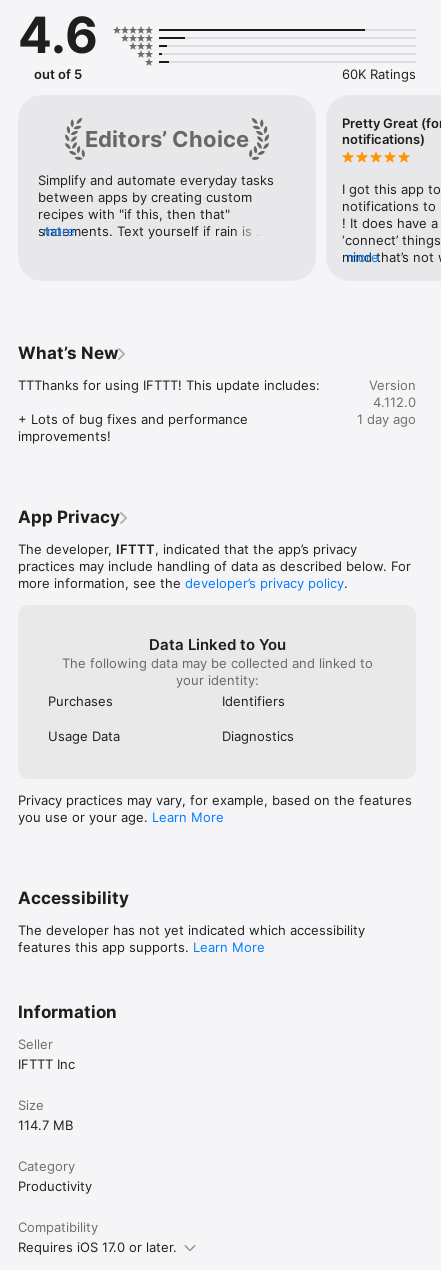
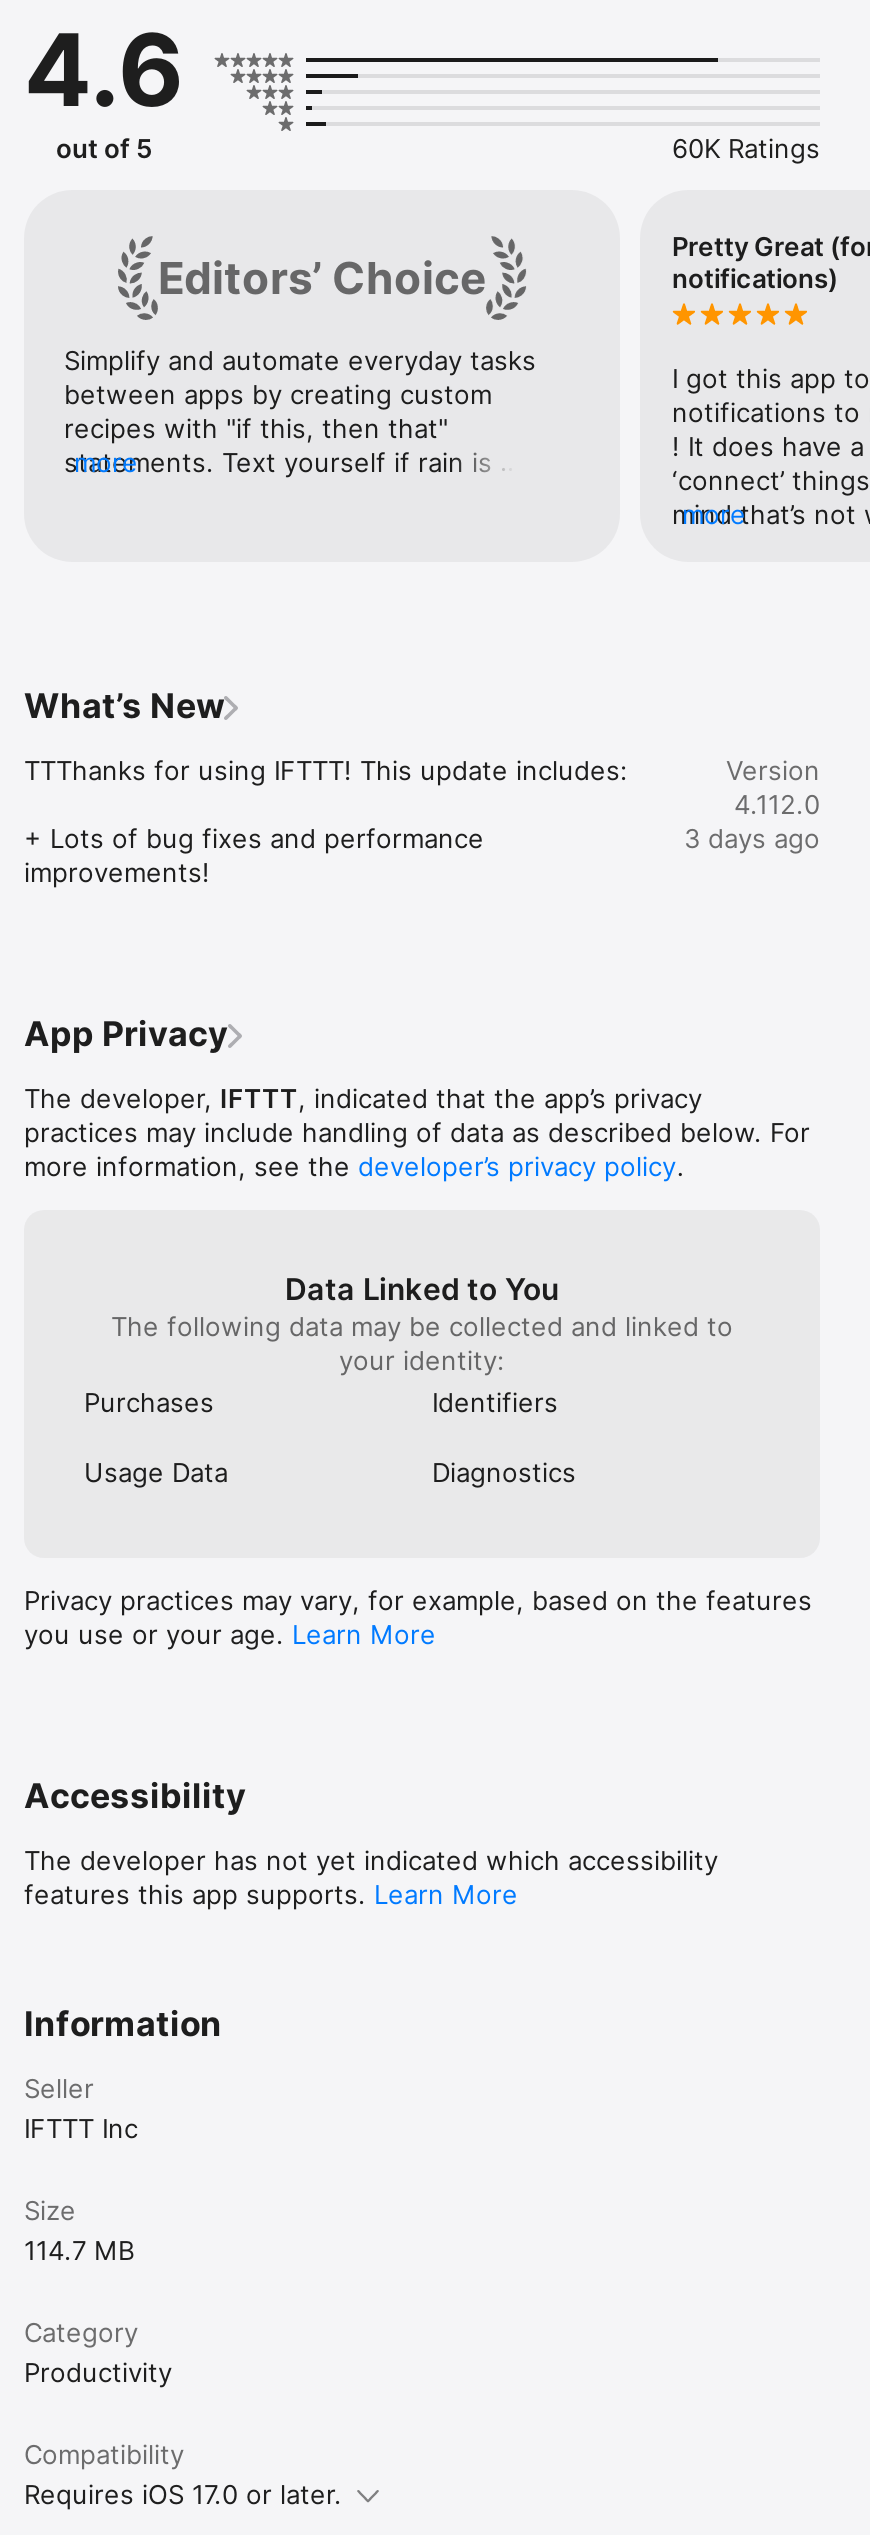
- 1 day ago
+ 3 days ago
